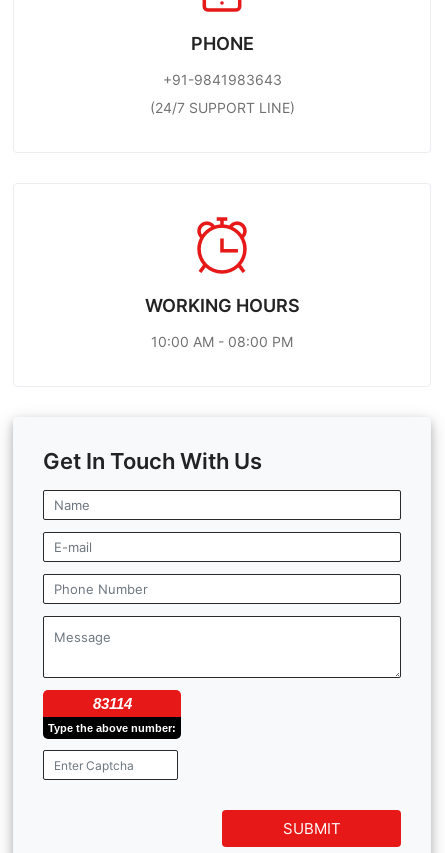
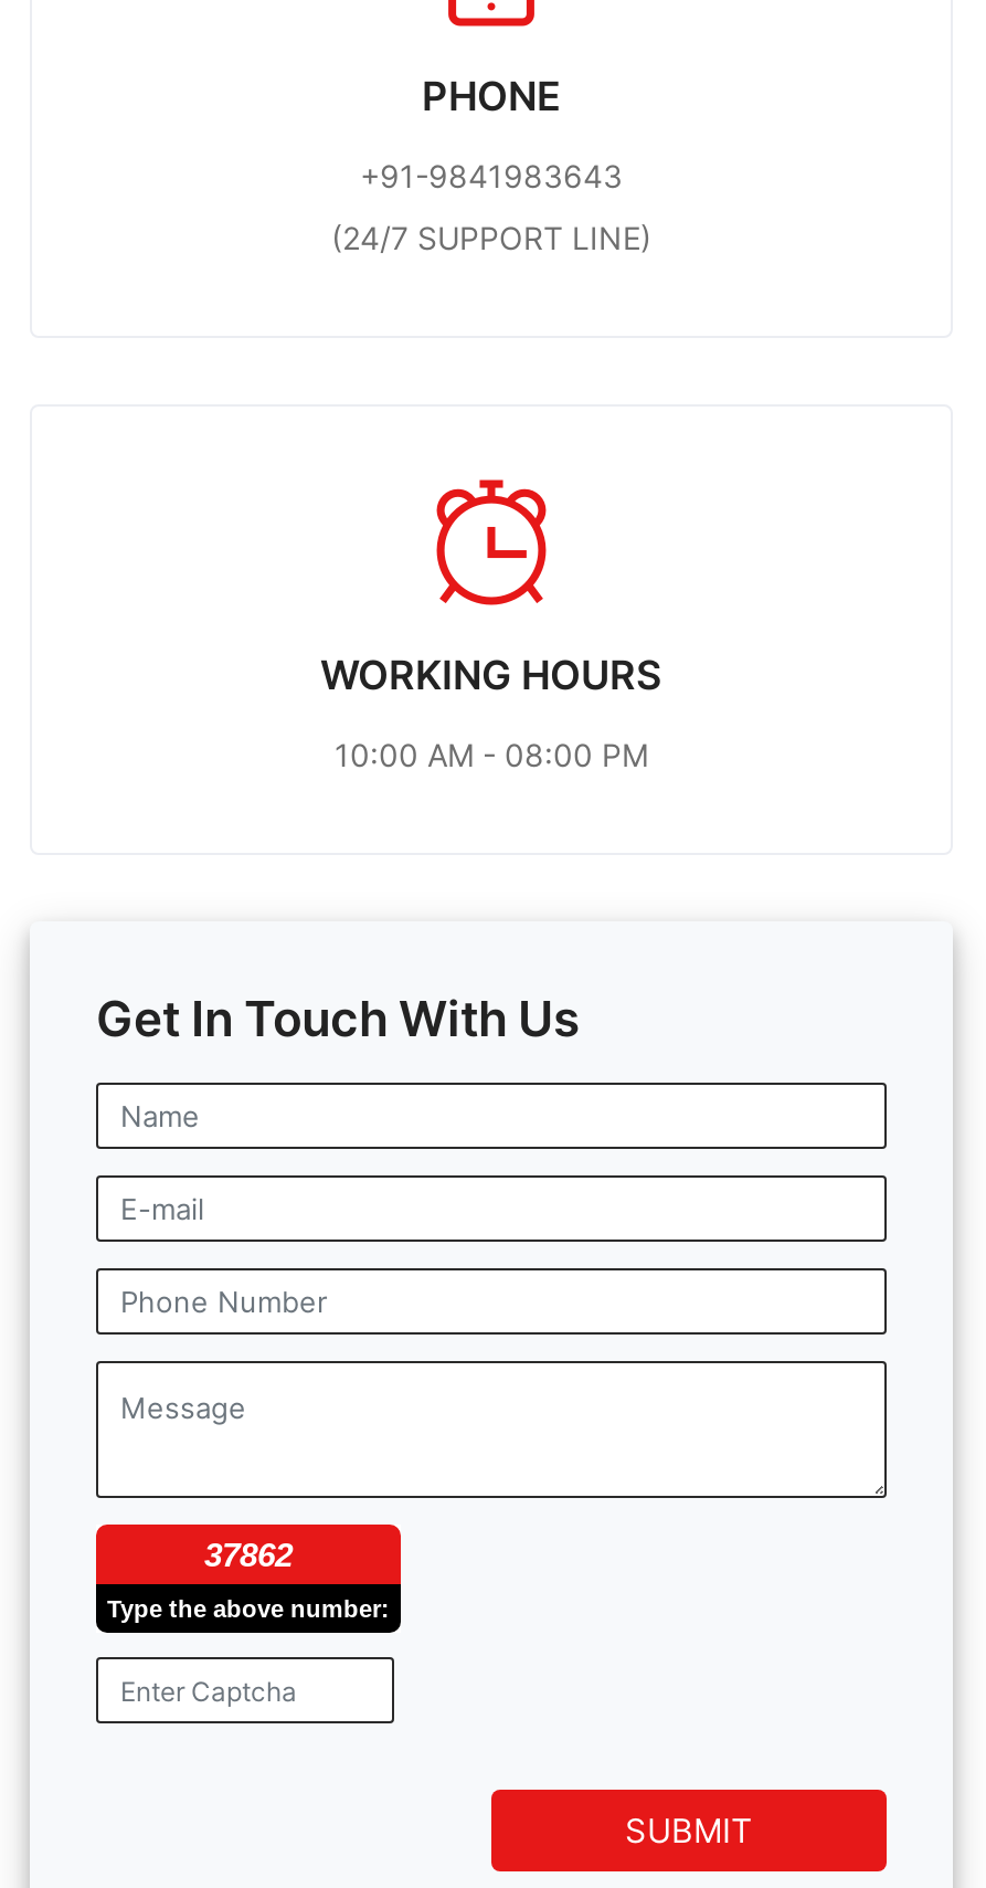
- 83114
+ 37862
